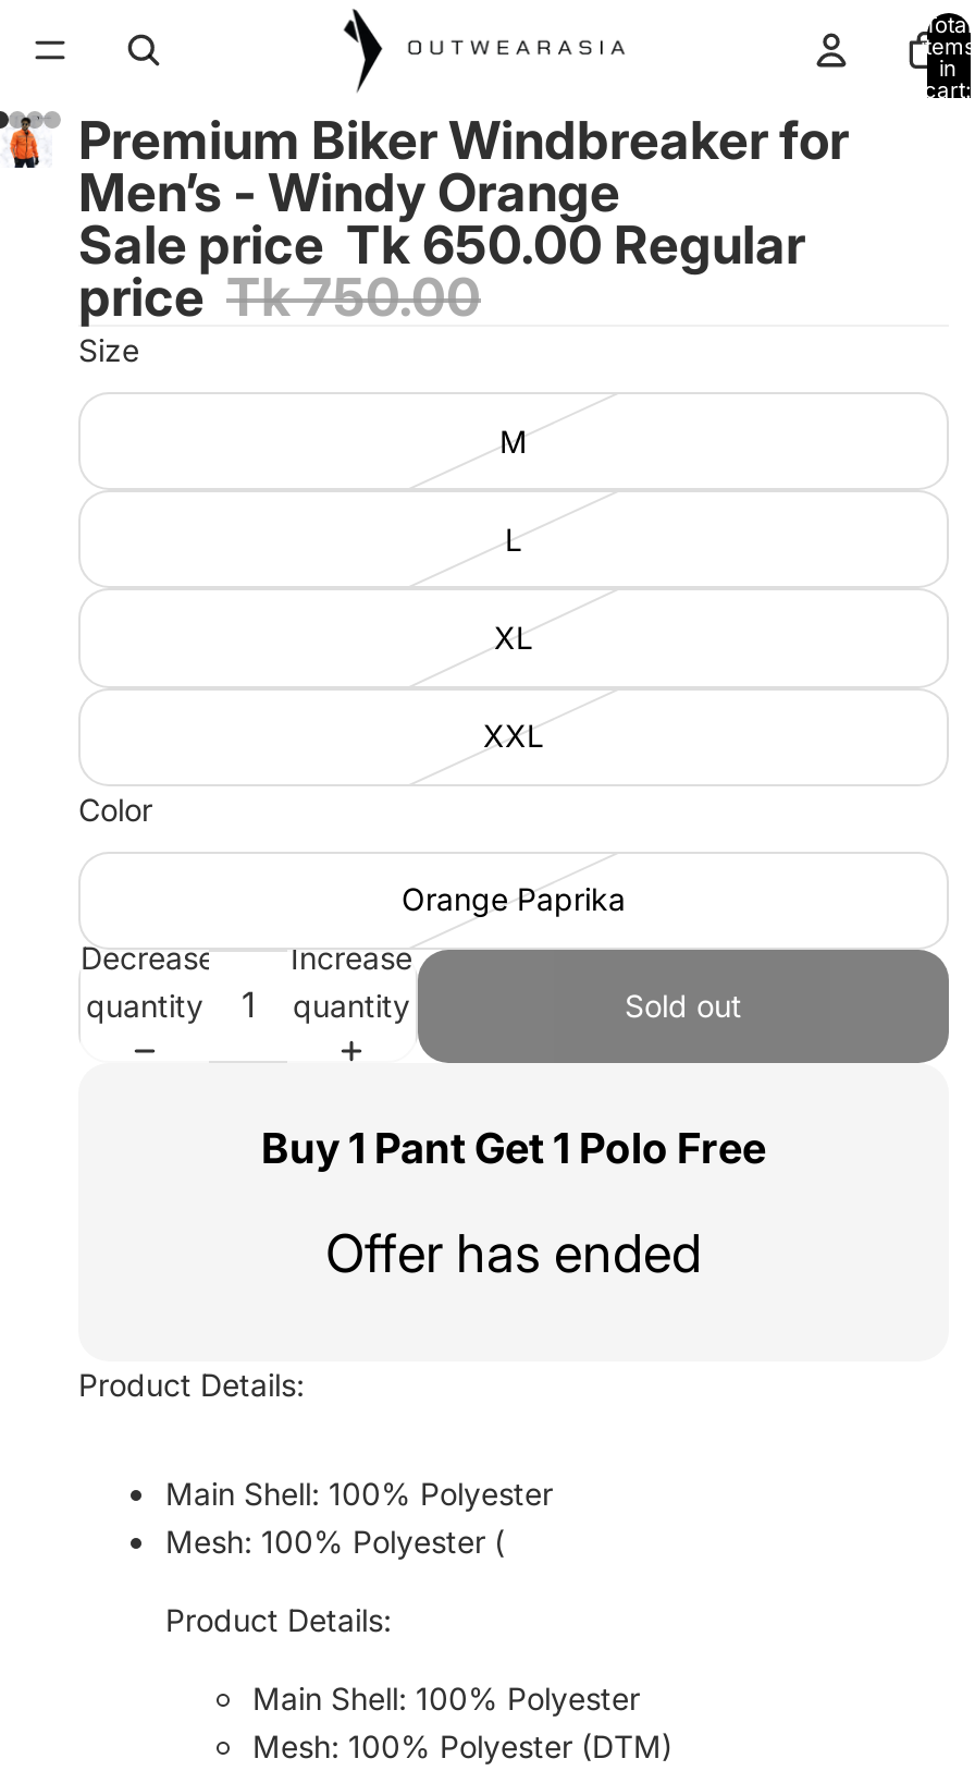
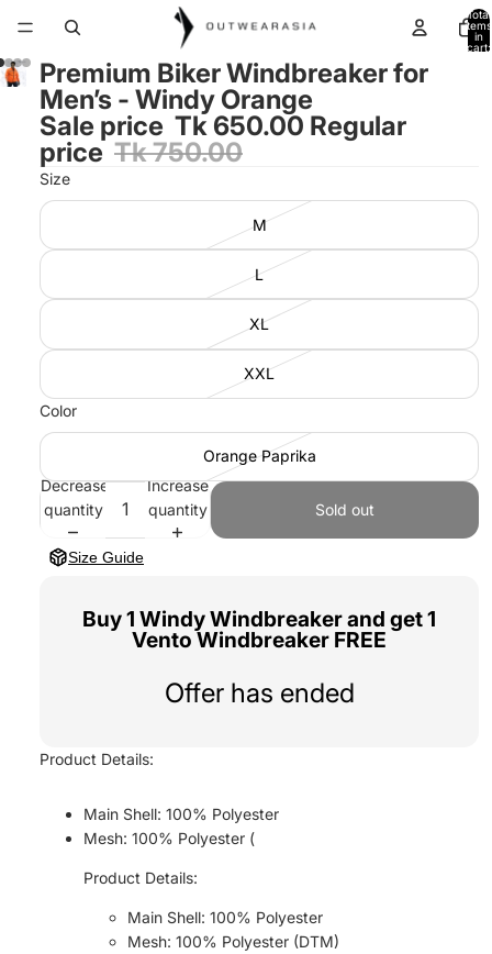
- Buy 1 Pant Get 1 Polo Free
+ Size Guide
+ Buy 1 Windy Windbreaker and get 1
+ Vento Windbreaker FREE
